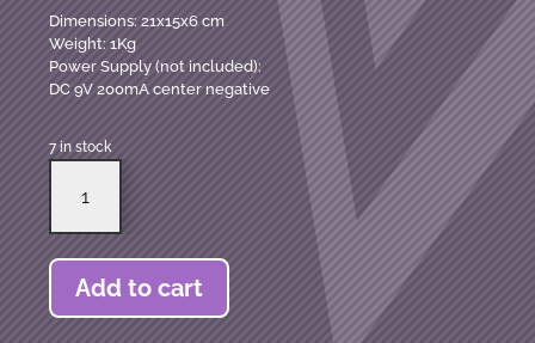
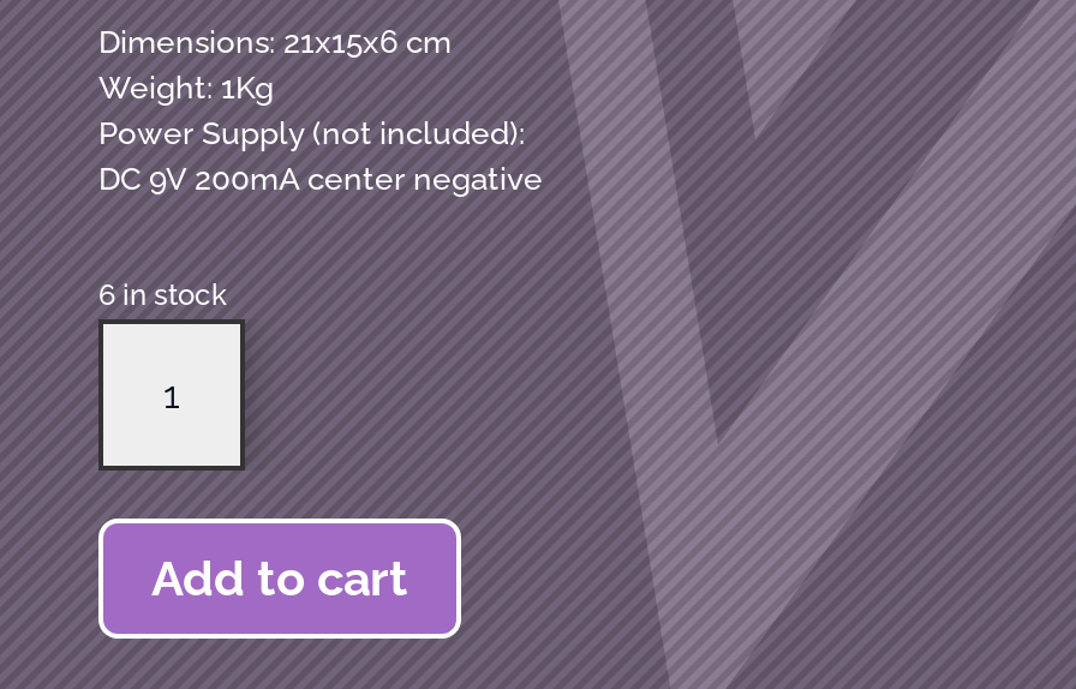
- 7 in stock
+ 6 in stock
